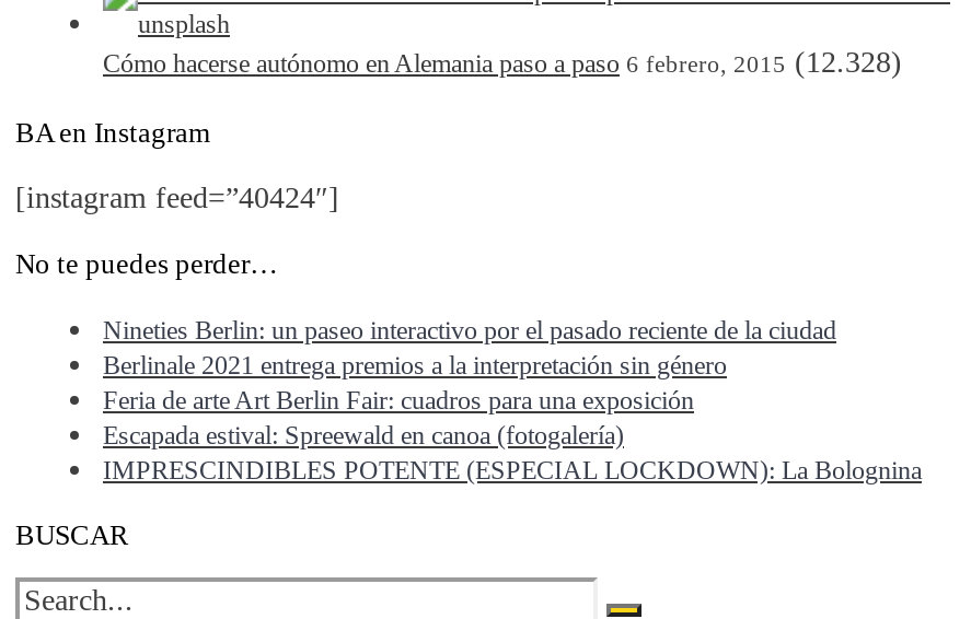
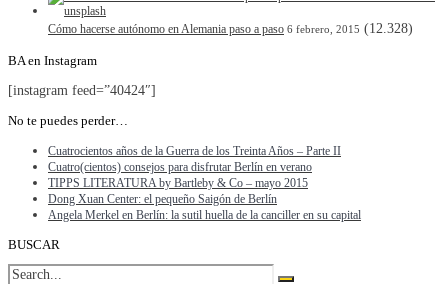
- Nineties Berlin: un paseo interactivo por el pasado reciente de la ciudad
- Berlinale 2021 entrega premios a la interpretación sin género
- Feria de arte Art Berlin Fair: cuadros para una exposición
- Escapada estival: Spreewald en canoa (fotogalería)
- IMPRESCINDIBLES POTENTE (ESPECIAL LOCKDOWN): La Bolognina
+ Cuatrocientos años de la Guerra de los Treinta Años – Parte II
+ Cuatro(cientos) consejos para disfrutar Berlín en verano
+ TIPPS LITERATURA by Bartleby & Co – mayo 2015
+ Dong Xuan Center: el pequeño Saigón de Berlín
+ Angela Merkel en Berlín: la sutil huella de la canciller en su capital
